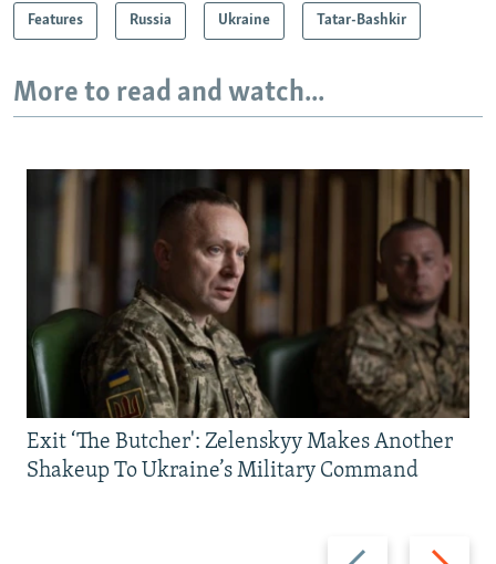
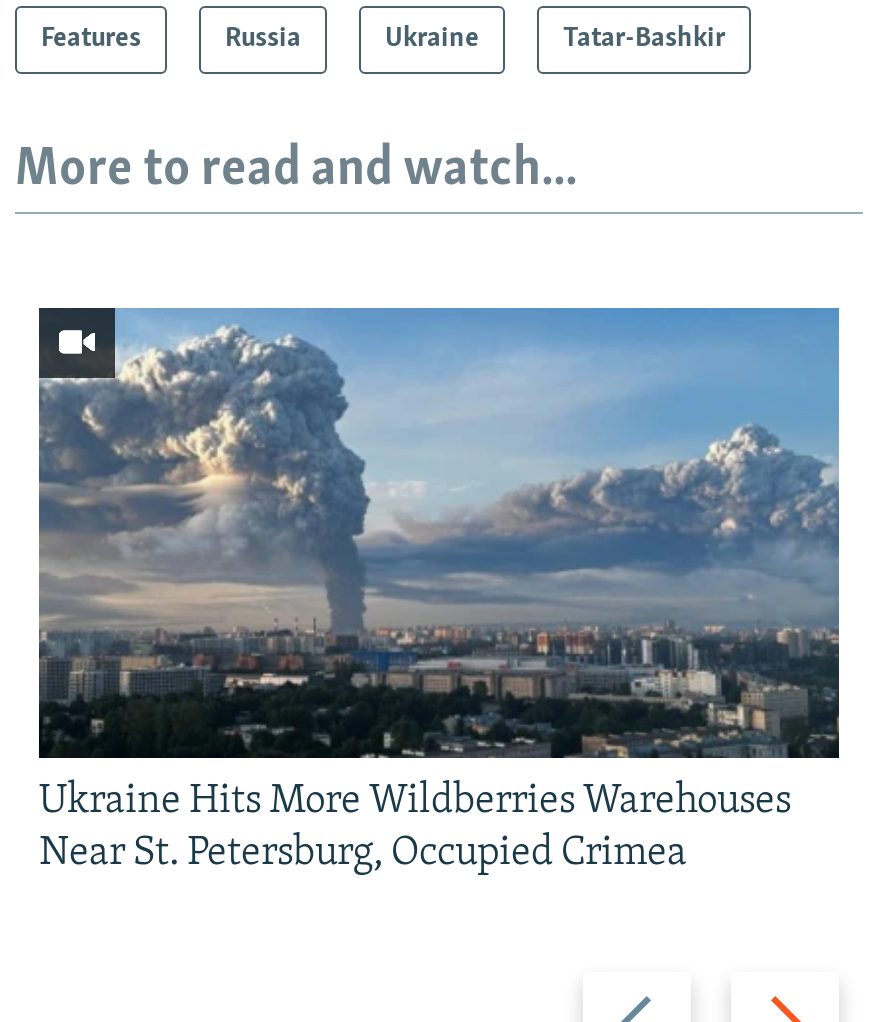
- [image]
- Exit ‘The Butcher': Zelenskyy Makes Another
- Shakeup To Ukraine’s Military Command
+ [image]
+ Ukraine Hits More Wildberries Warehouses
+ Near St. Petersburg, Occupied Crimea
